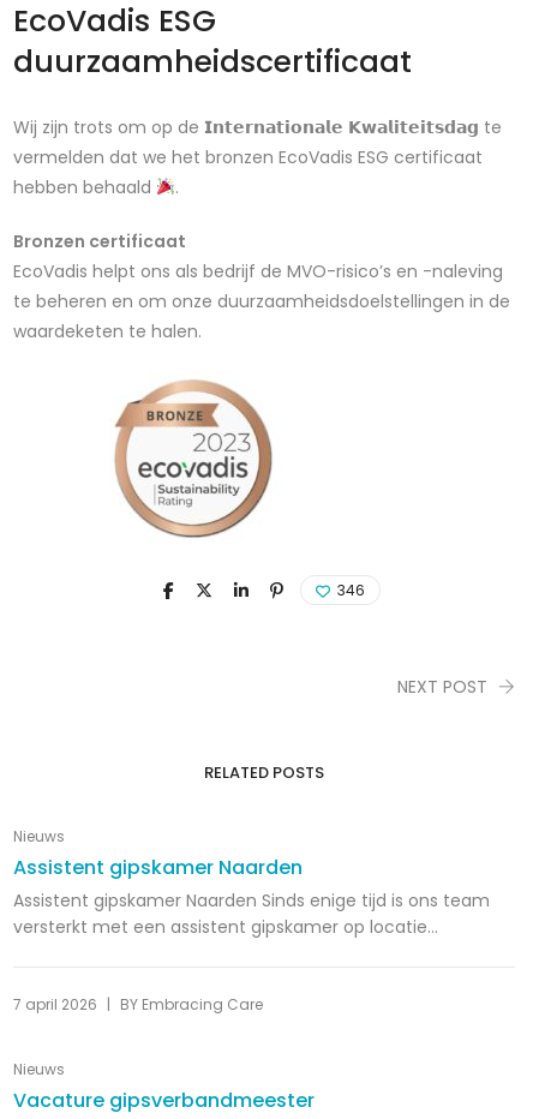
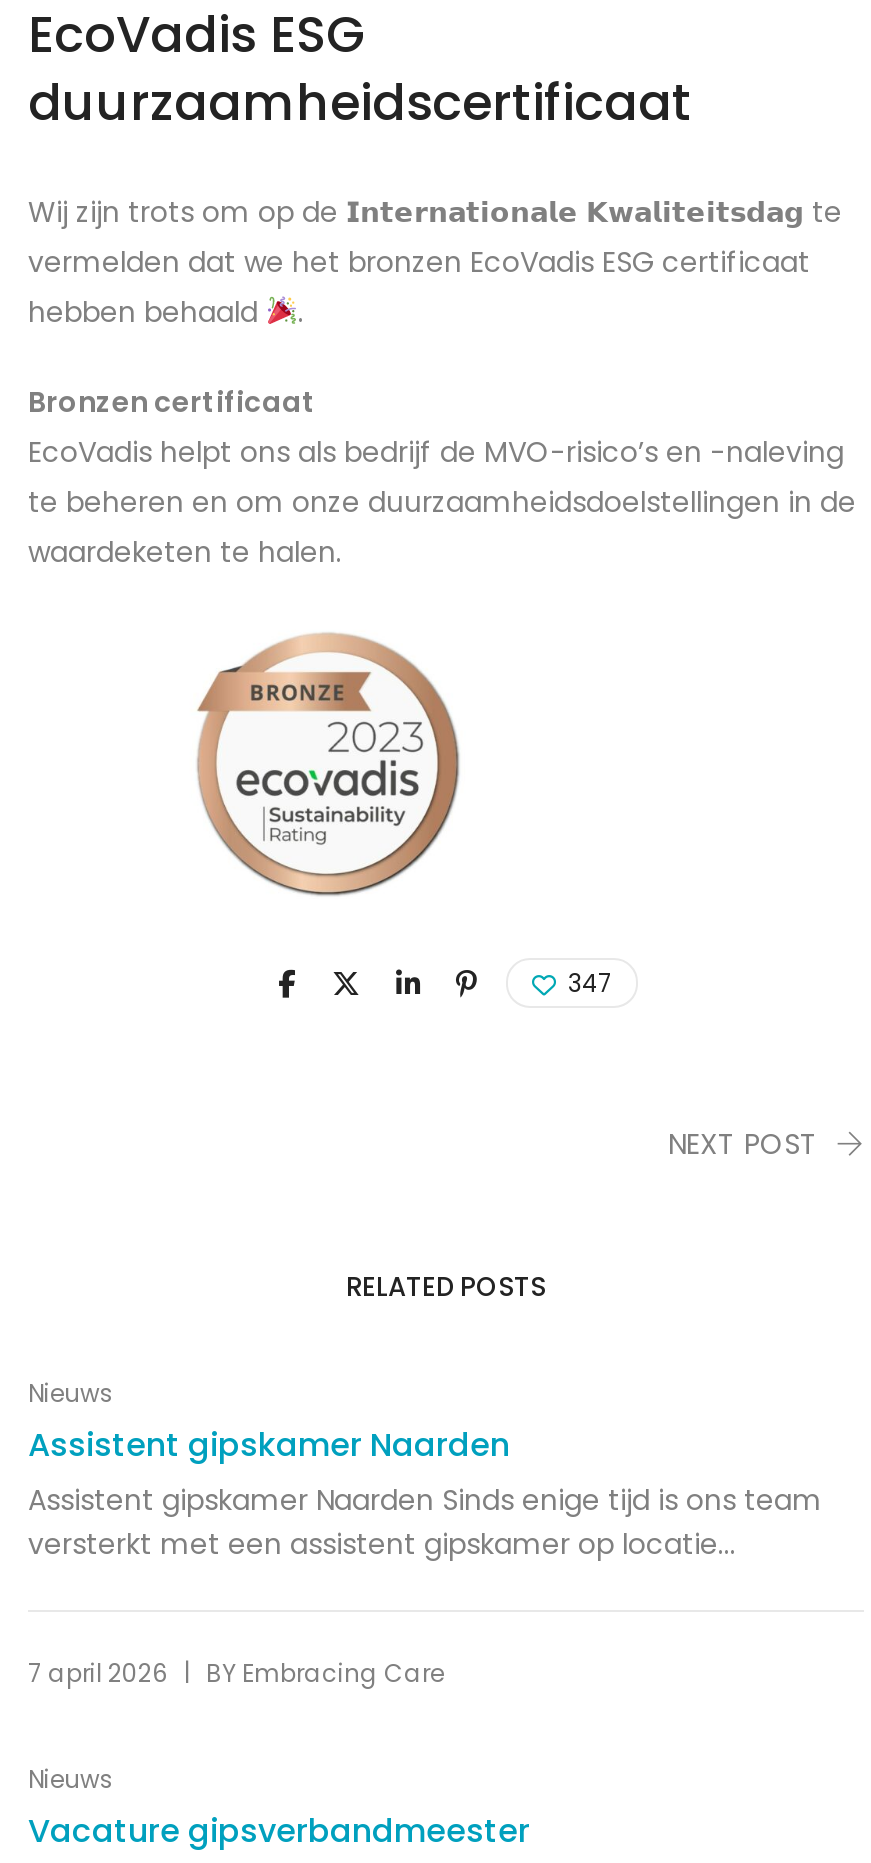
- 346
+ 347
